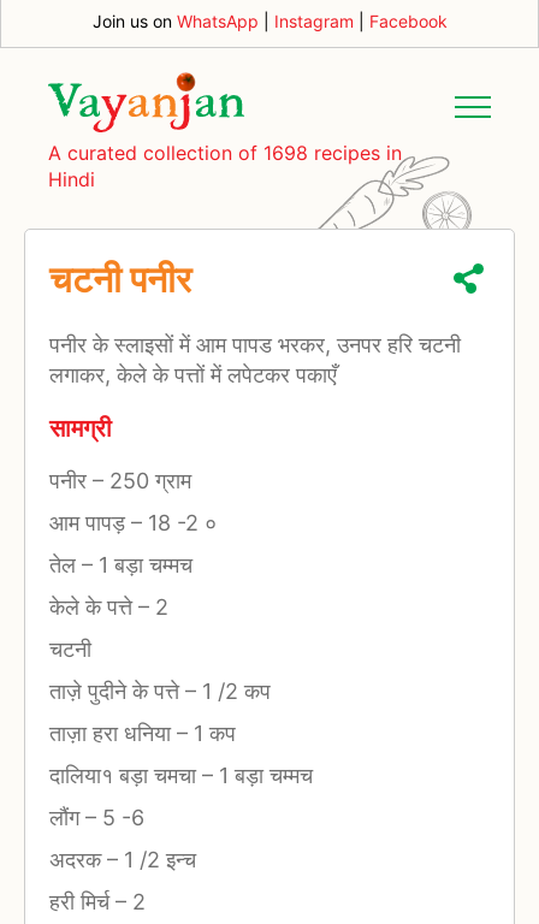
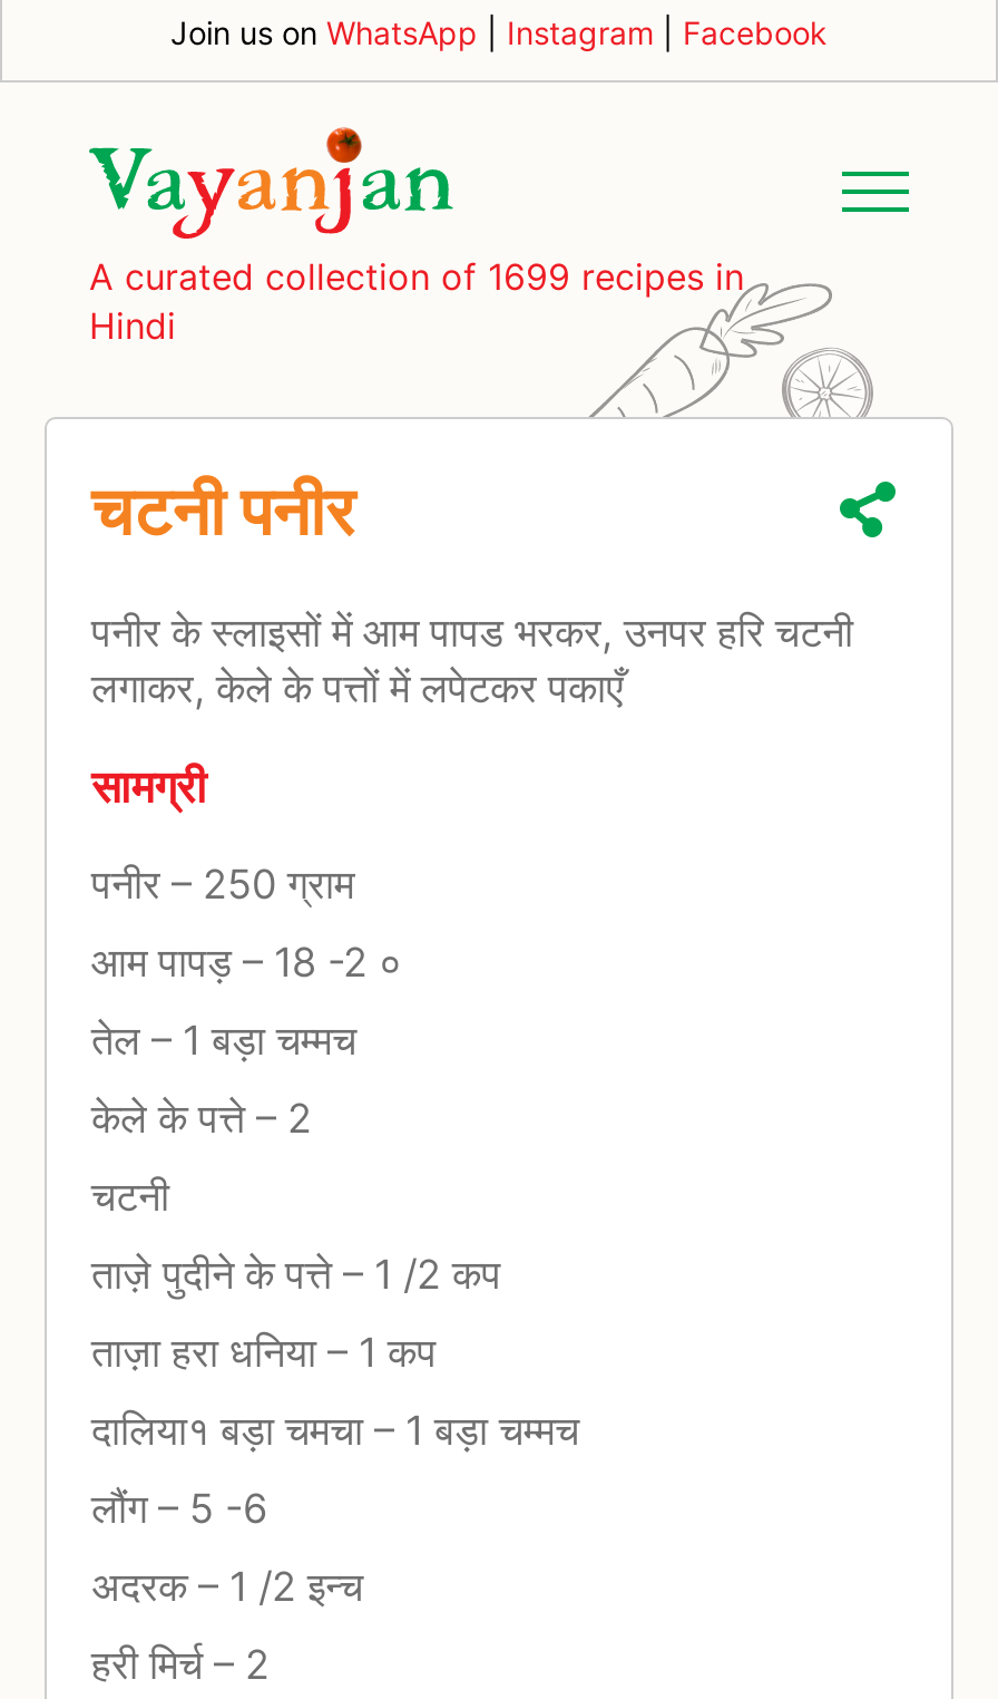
- A curated collection of 1698 recipes in
+ A curated collection of 1699 recipes in
